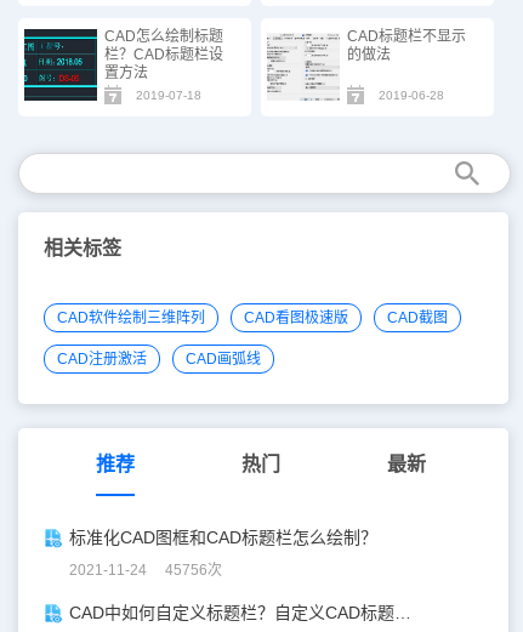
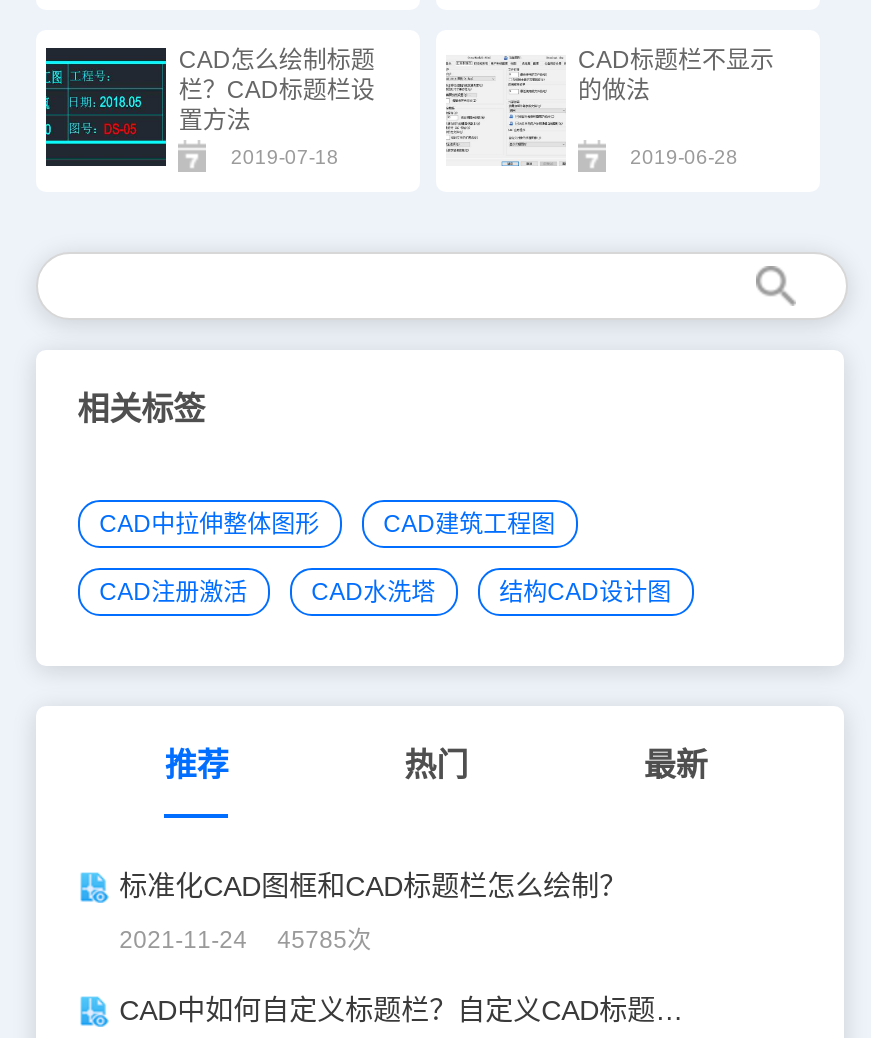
- CAD软件绘制三维阵列
- CAD看图极速版
- CAD截图
+ CAD中拉伸整体图形
+ CAD建筑工程图

- CAD画弧线
+ CAD水洗塔
+ 结构CAD设计图

- 2021-11-24 45756次
+ 2021-11-24 45785次
